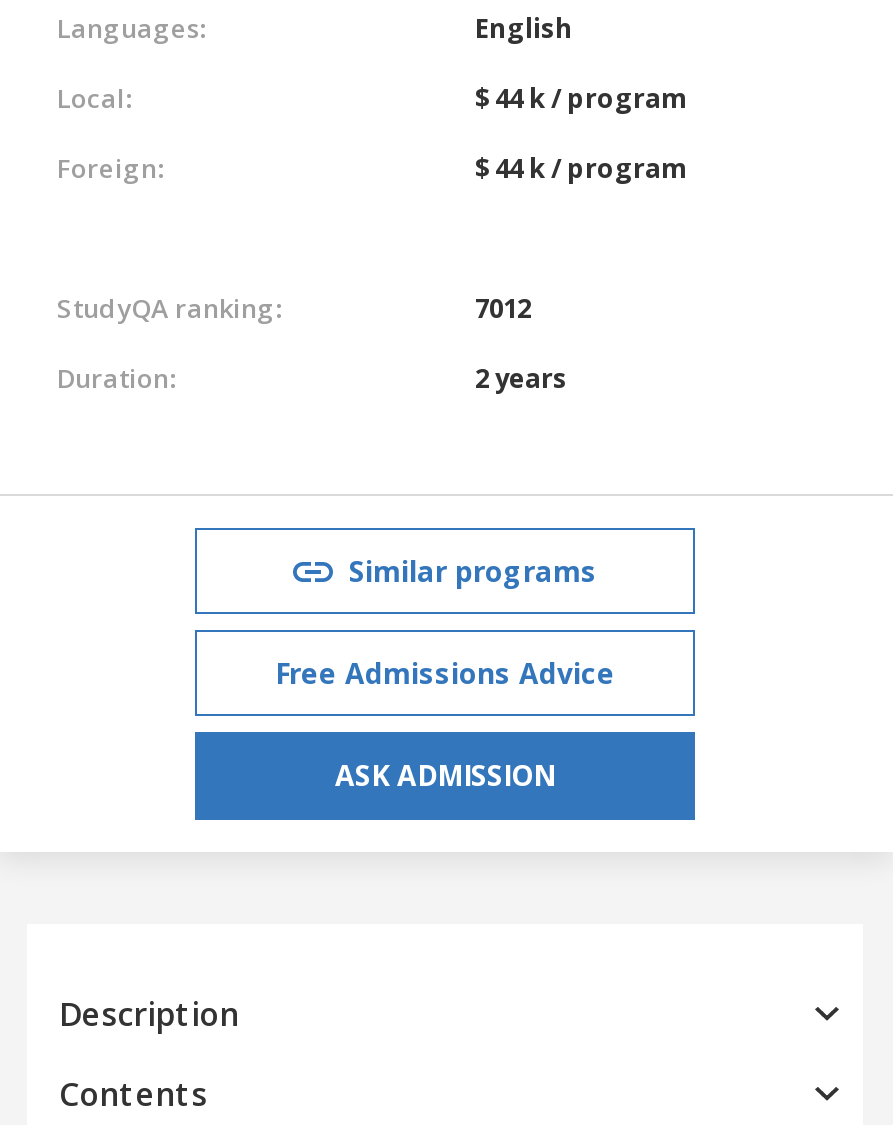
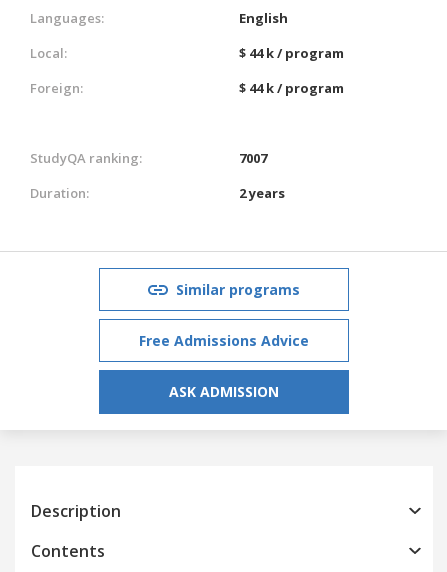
- 7012
+ 7007
